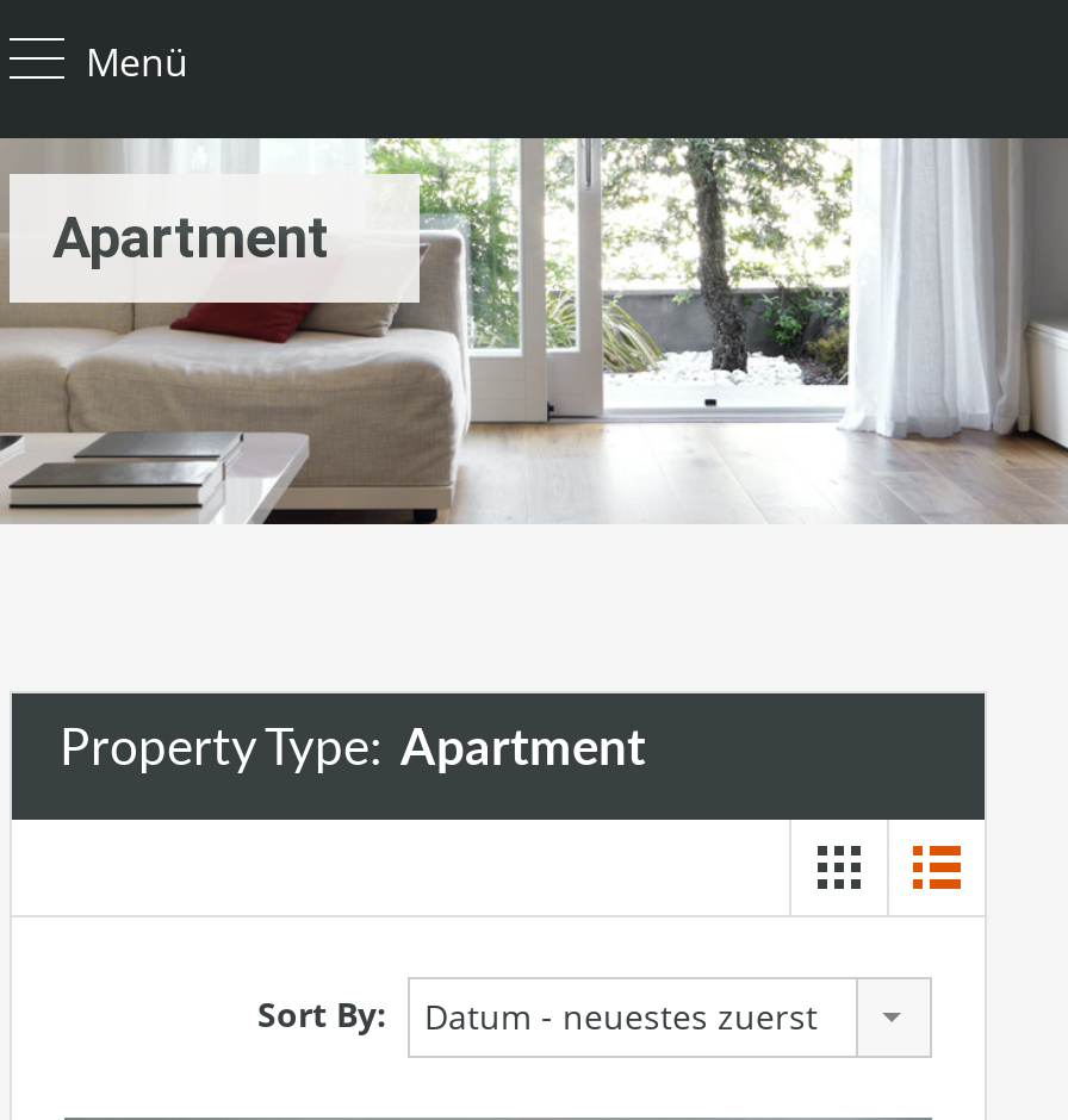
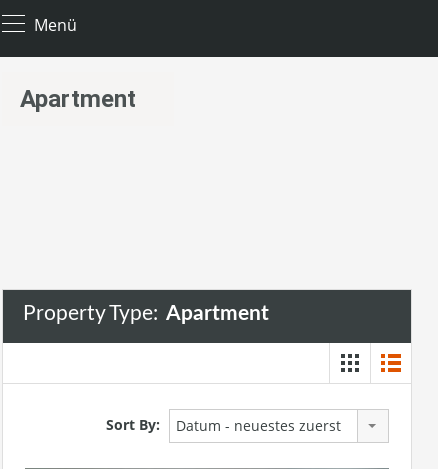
- [image]
